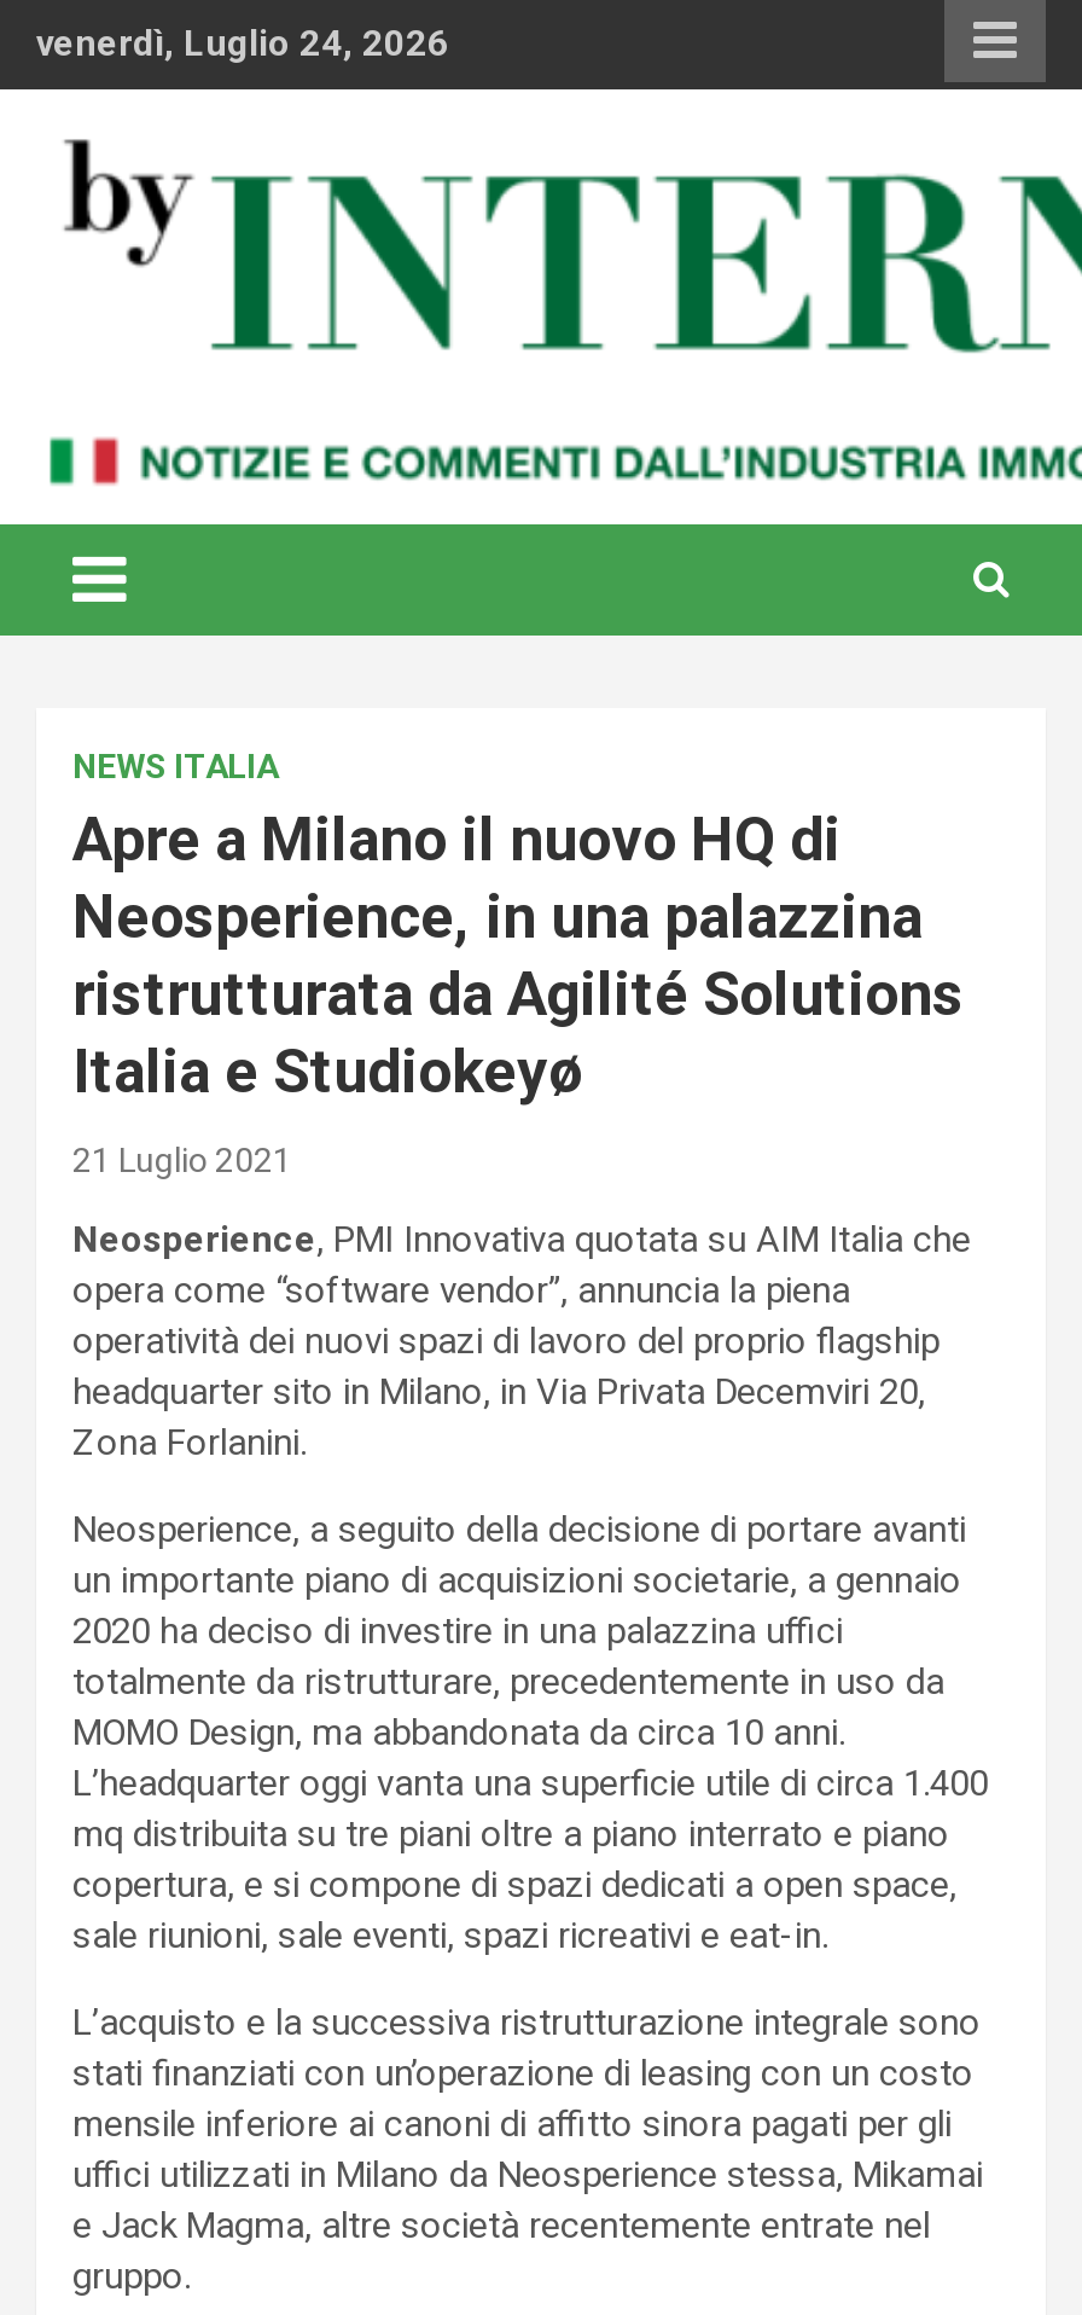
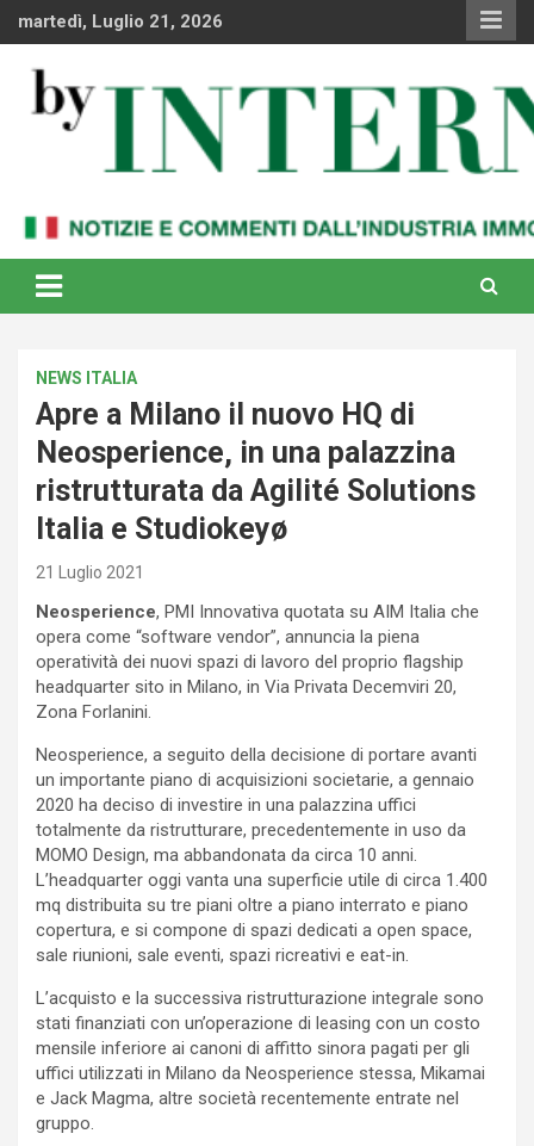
- venerdì, Luglio 24, 2026
+ martedì, Luglio 21, 2026
